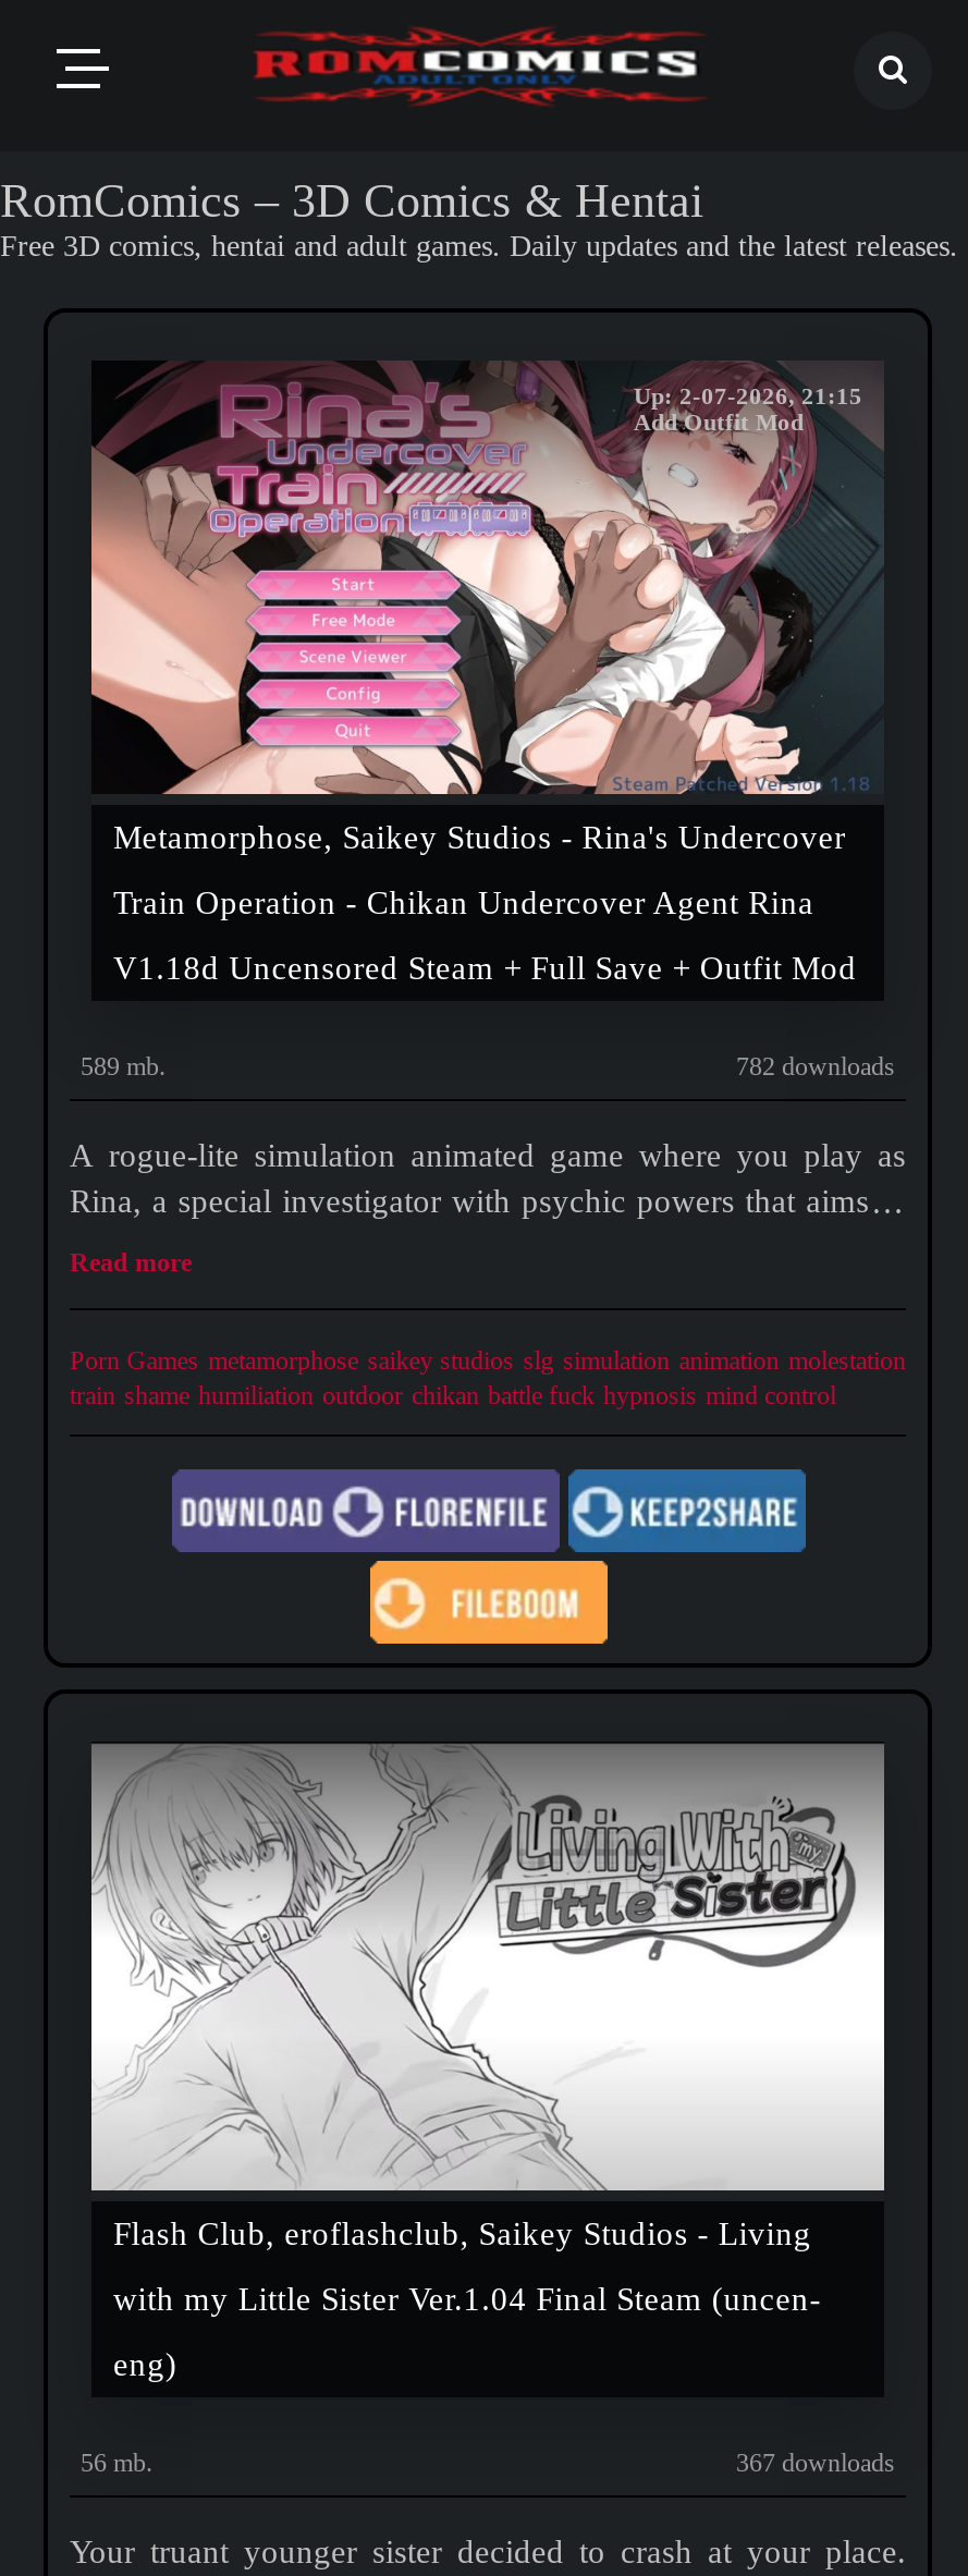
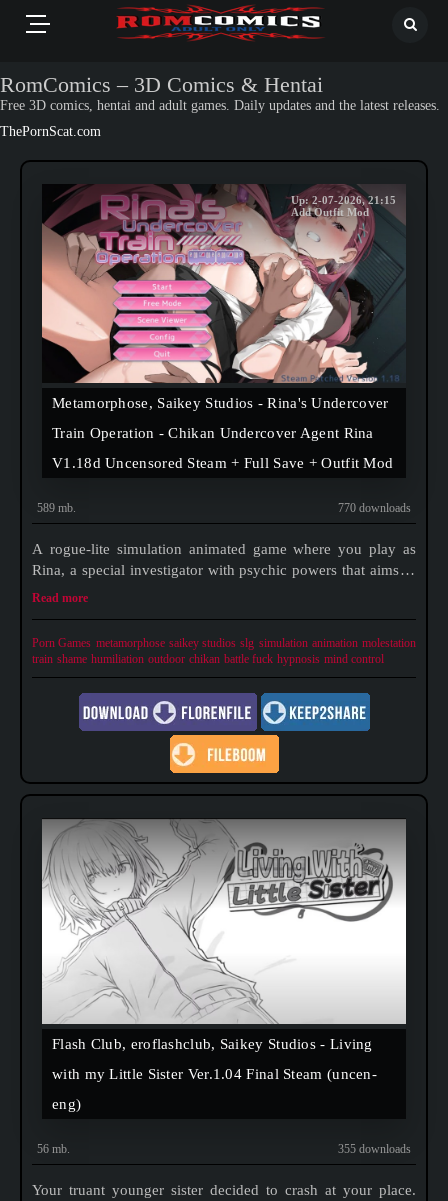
+ ThePornScat.com

- 782 downloads
+ 770 downloads

- 367 downloads
+ 355 downloads
